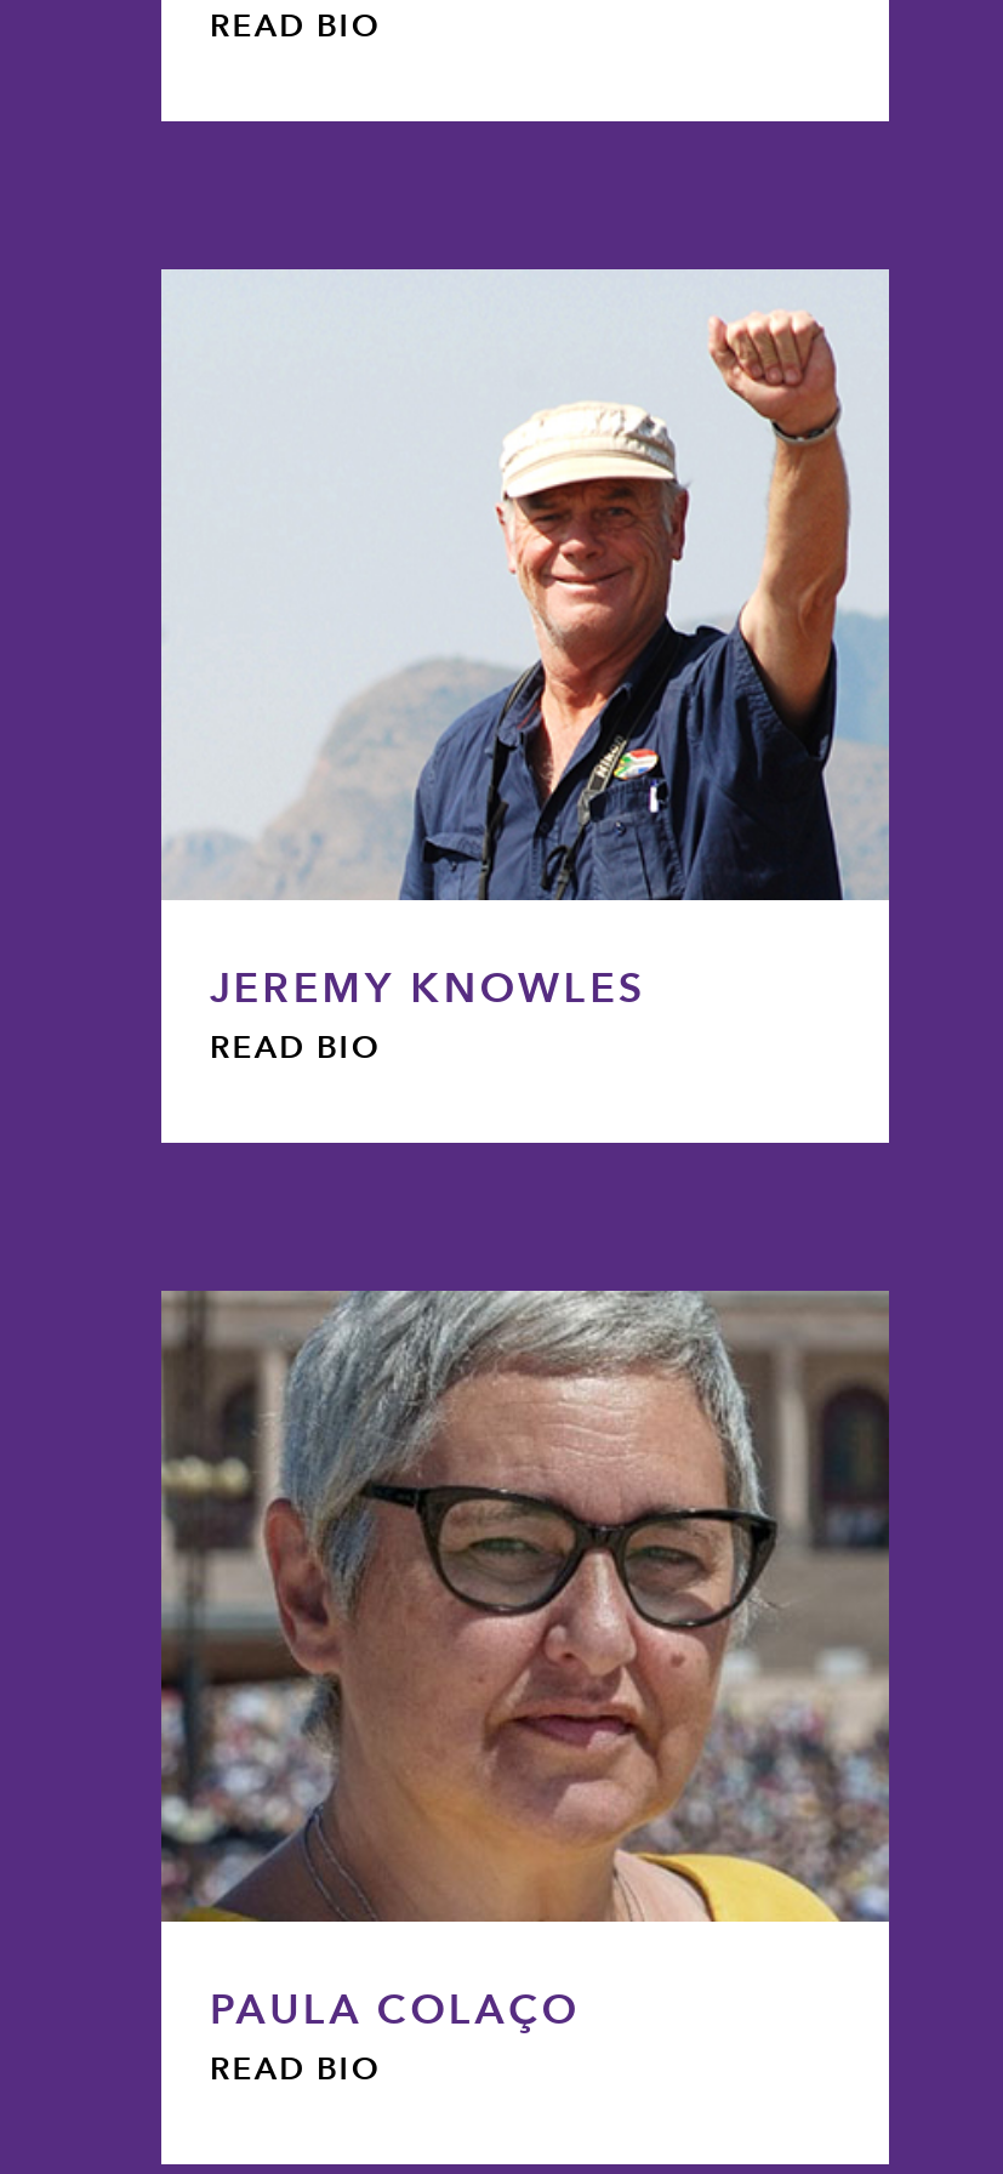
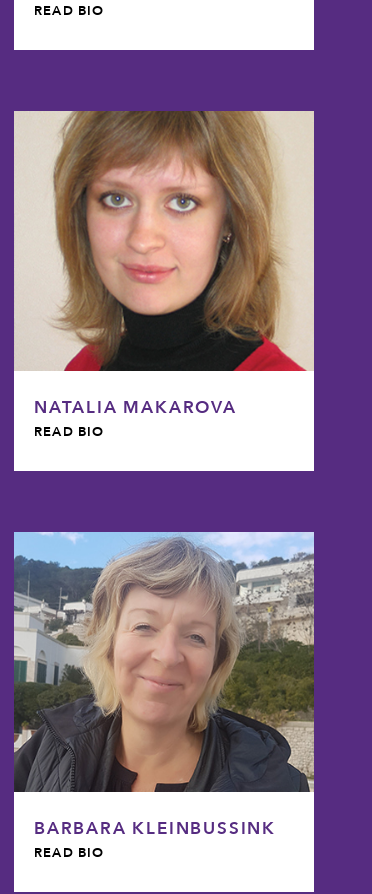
- [image]
- JEREMY KNOWLES
+ [image]
+ NATALIA MAKAROVA

- [image]
- PAULA COLAÇO
+ [image]
+ BARBARA KLEINBUSSINK
